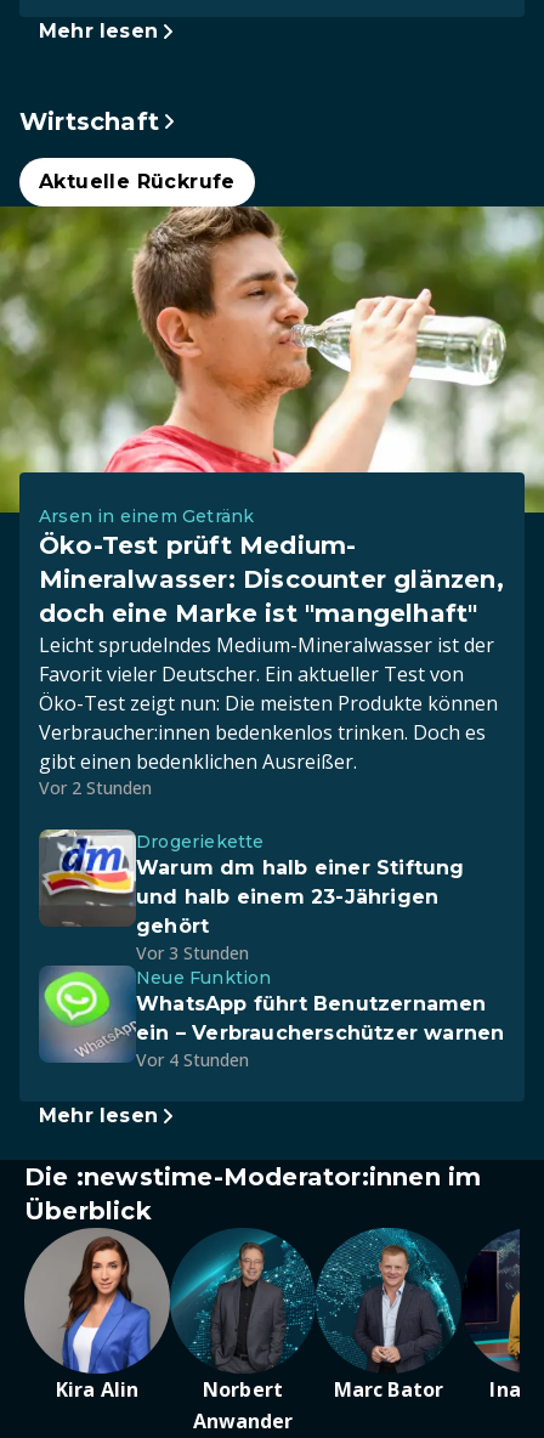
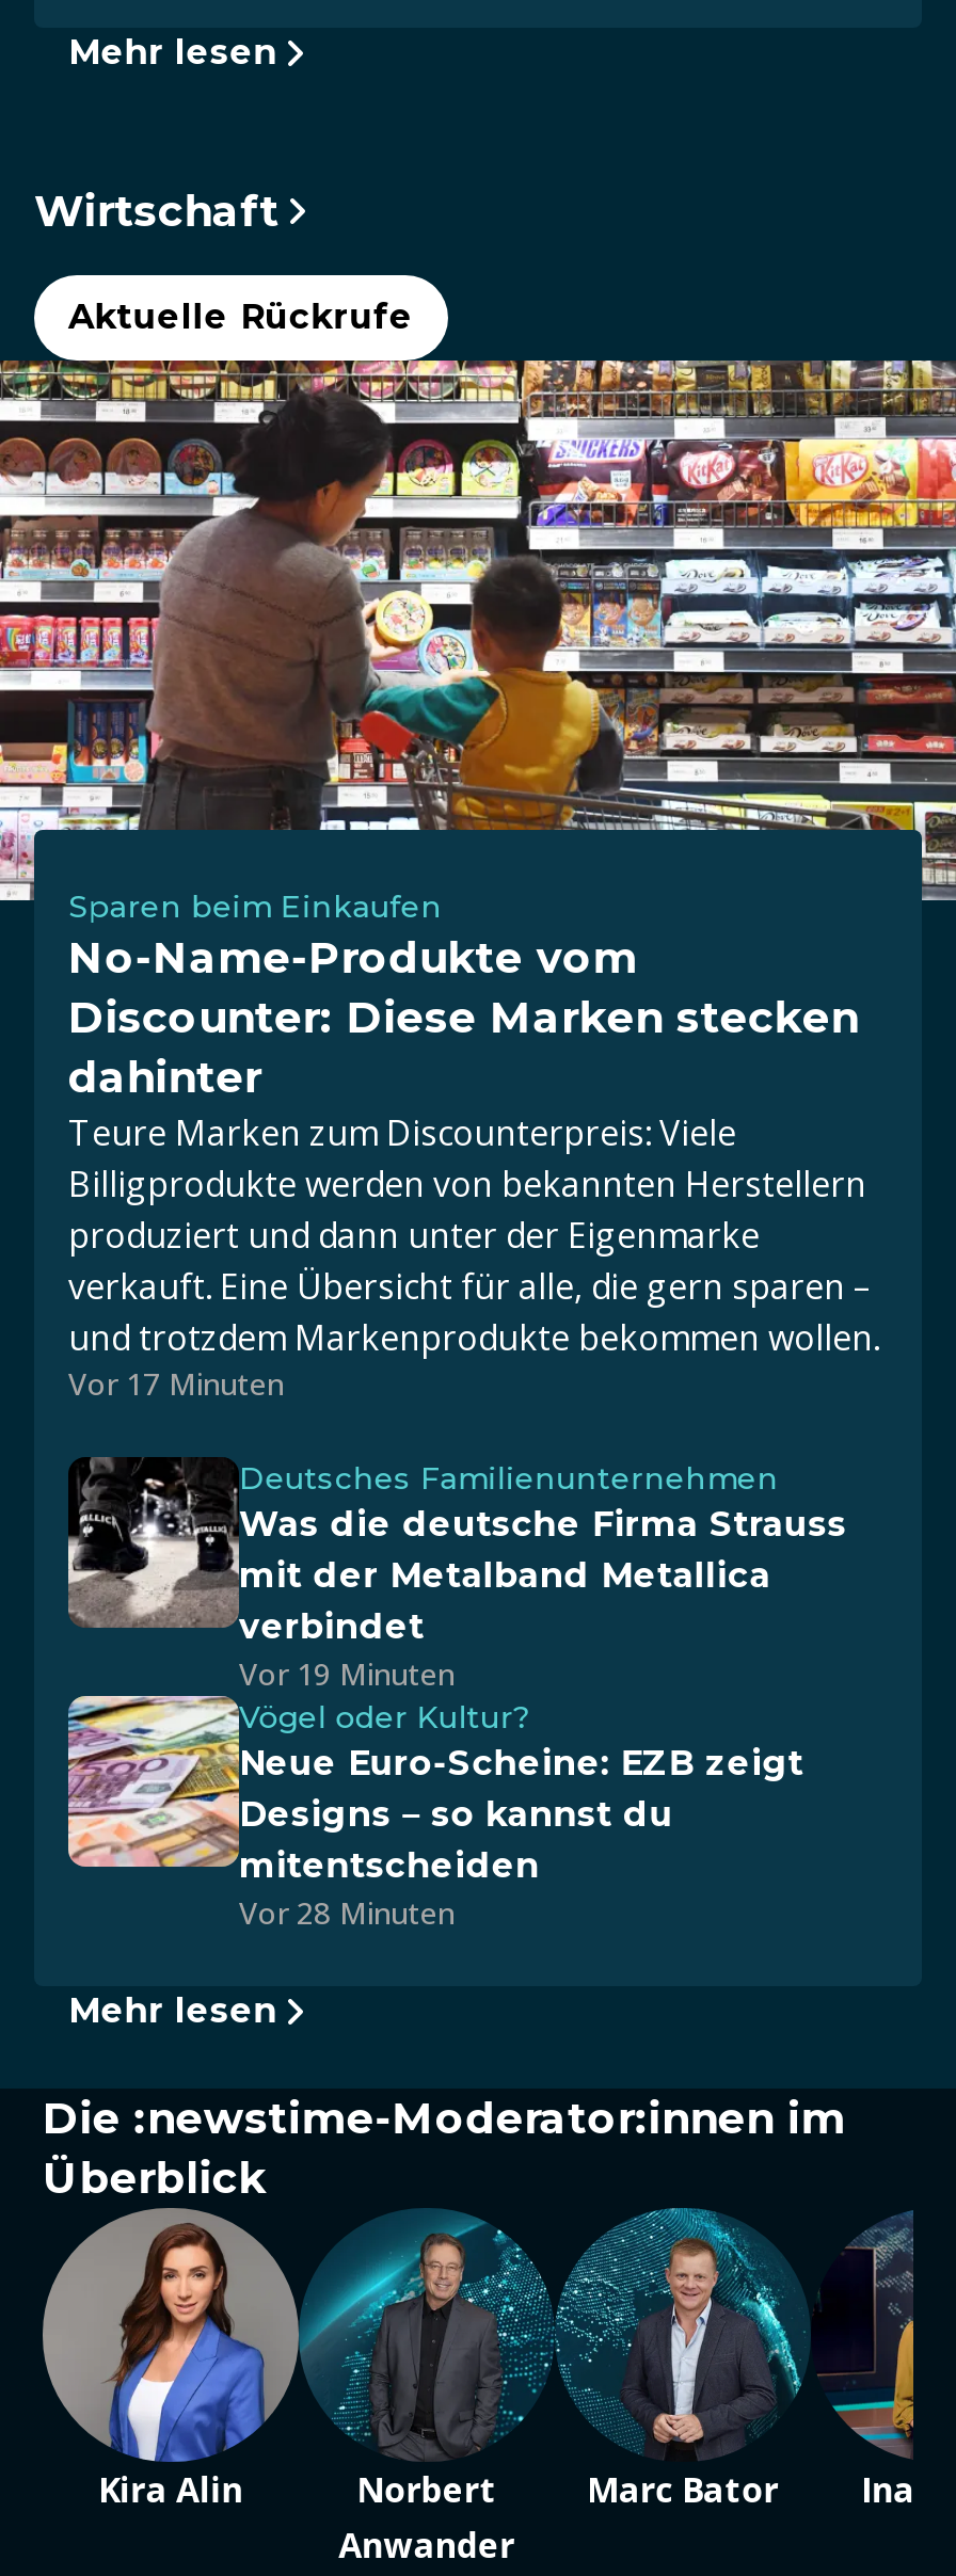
- [image]
- Arsen in einem Getränk
- Öko-Test prüft Medium-
- Mineralwasser: Discounter glänzen,
- doch eine Marke ist "mangelhaft"
- Leicht sprudelndes Medium-Mineralwasser ist der
- Favorit vieler Deutscher. Ein aktueller Test von
- Öko-Test zeigt nun: Die meisten Produkte können
- Verbraucher:innen bedenkenlos trinken. Doch es
- gibt einen bedenklichen Ausreißer.
- Vor 2 Stunden
+ [image]
+ Sparen beim Einkaufen
+ No-Name-Produkte vom
+ Discounter: Diese Marken stecken
+ dahinter
+ Teure Marken zum Discounterpreis: Viele
+ Billigprodukte werden von bekannten Herstellern
+ produziert und dann unter der Eigenmarke
+ verkauft. Eine Übersicht für alle, die gern sparen –
+ und trotzdem Markenprodukte bekommen wollen.
+ Vor 17 Minuten

- [image]
- Drogeriekette
- Warum dm halb einer Stiftung
- und halb einem 23-Jährigen
- gehört
- Vor 3 Stunden
- Neue Funktion
- WhatsApp führt Benutzernamen
- ein – Verbraucherschützer warnen
- Vor 4 Stunden
+ [image]
+ Deutsches Familienunternehmen
+ Was die deutsche Firma Strauss
+ mit der Metalband Metallica
+ verbindet
+ Vor 19 Minuten
+ Vögel oder Kultur?
+ Neue Euro-Scheine: EZB zeigt
+ Designs – so kannst du
+ mitentscheiden
+ Vor 28 Minuten

- [image]
+ [image]
